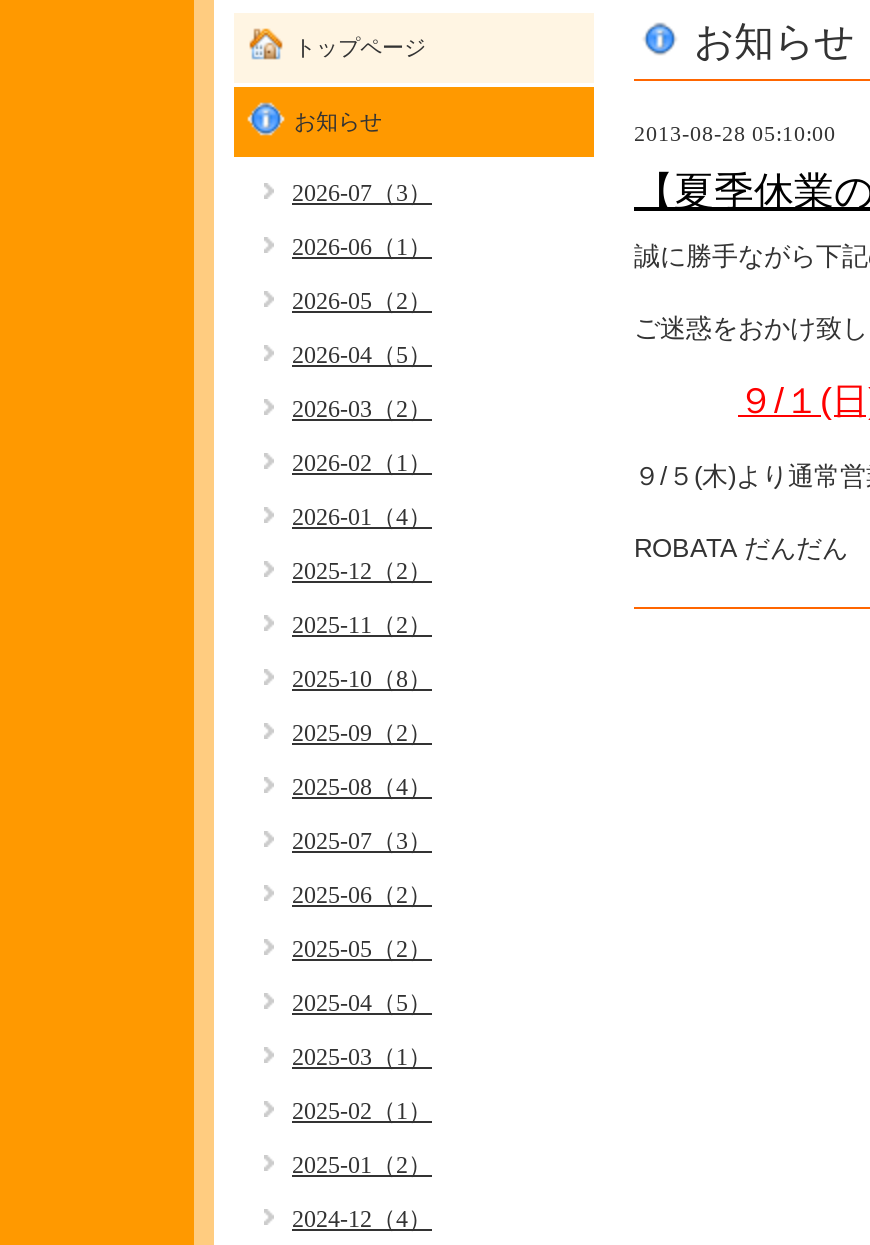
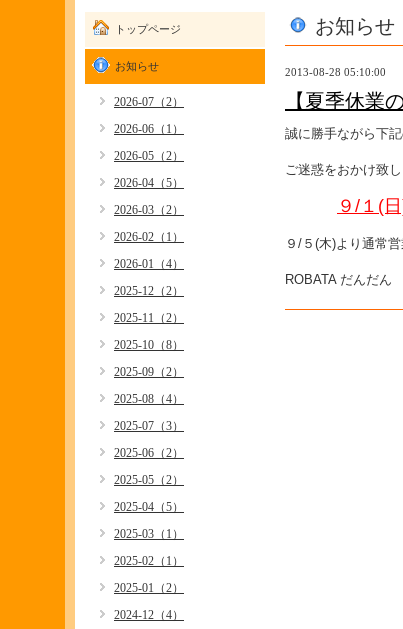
- 2026-07（3）
+ 2026-07（2）
